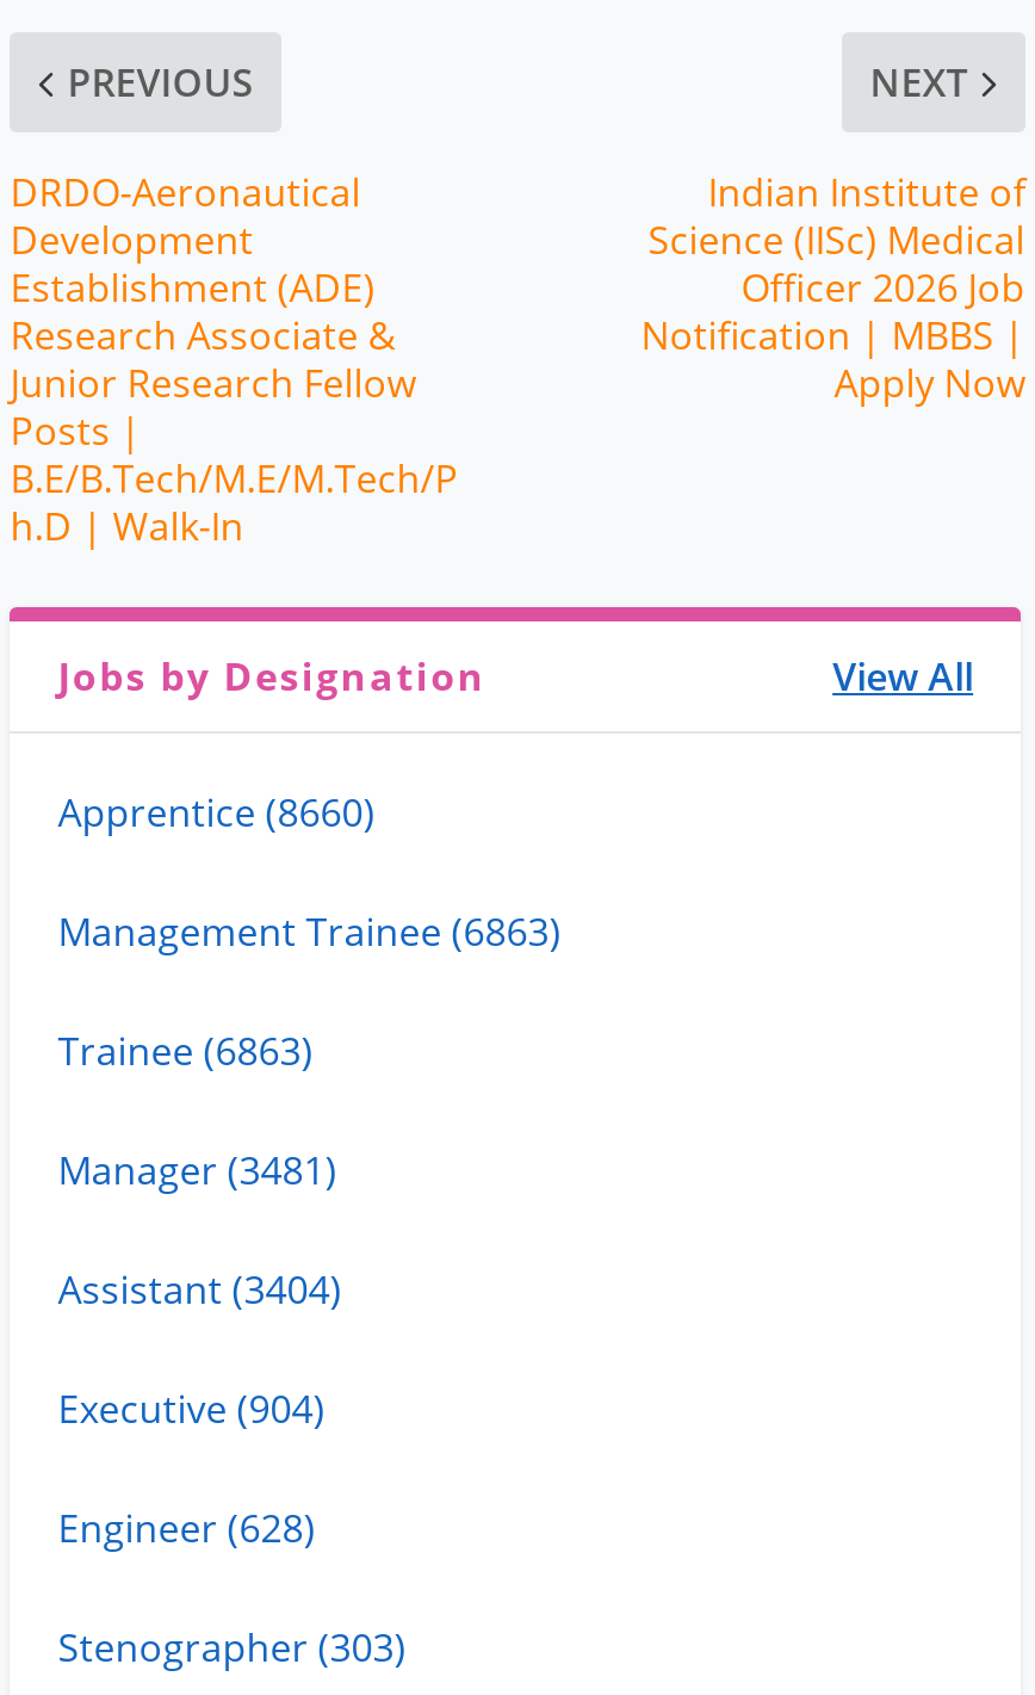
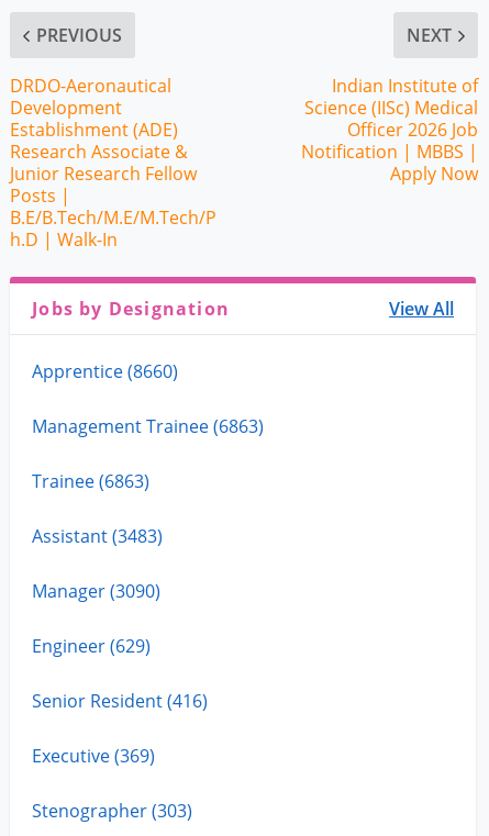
- Manager (3481)
- Assistant (3404)
- Executive (904)
- Engineer (628)
+ Assistant (3483)
+ Manager (3090)
+ Engineer (629)
+ Senior Resident (416)
+ Executive (369)
